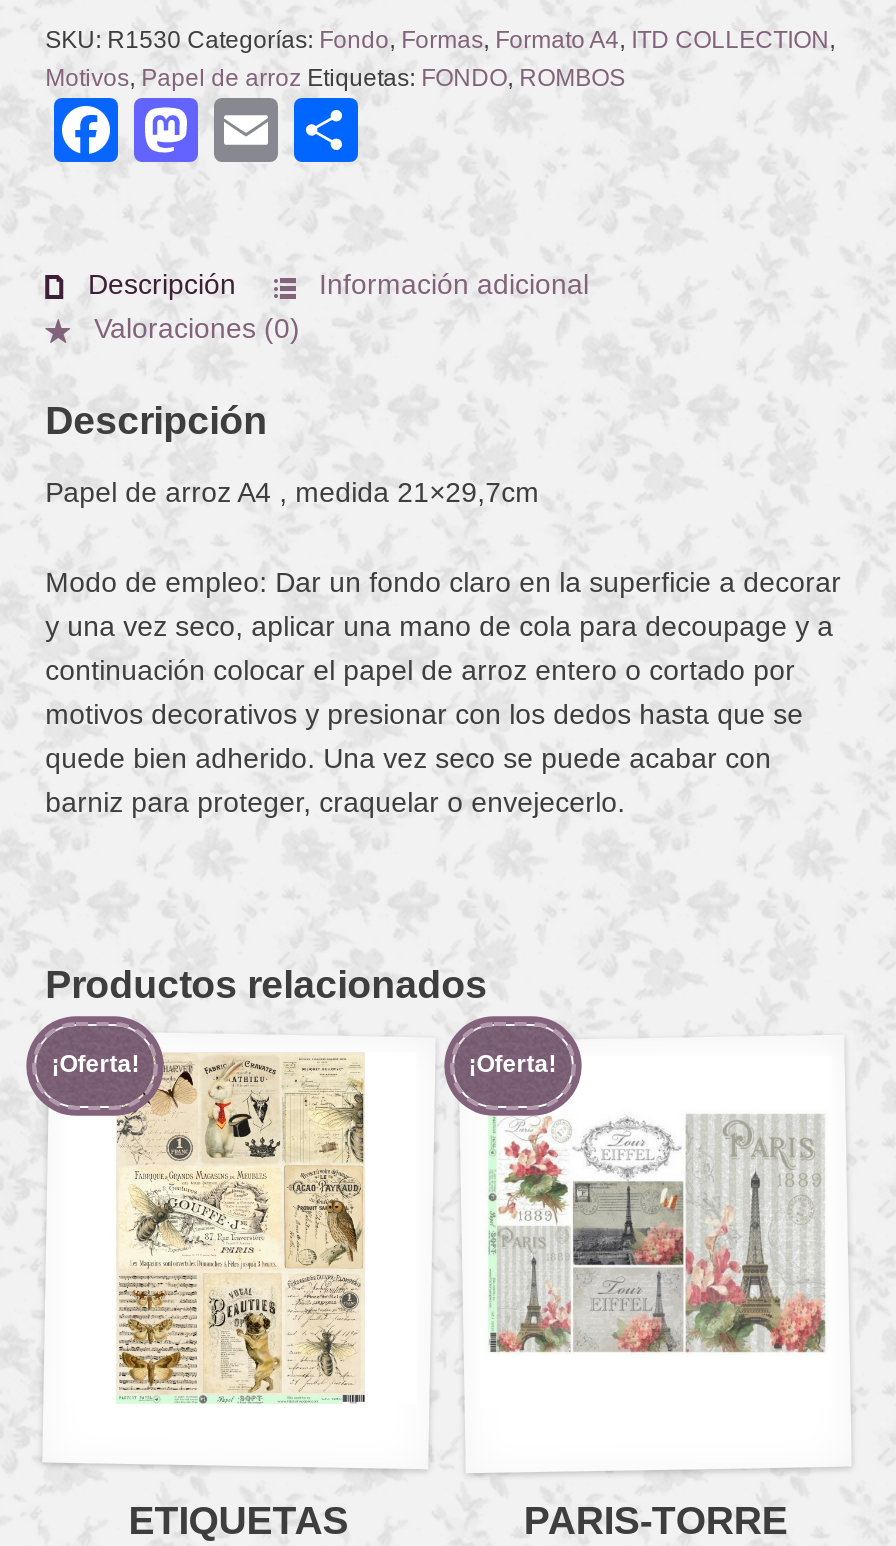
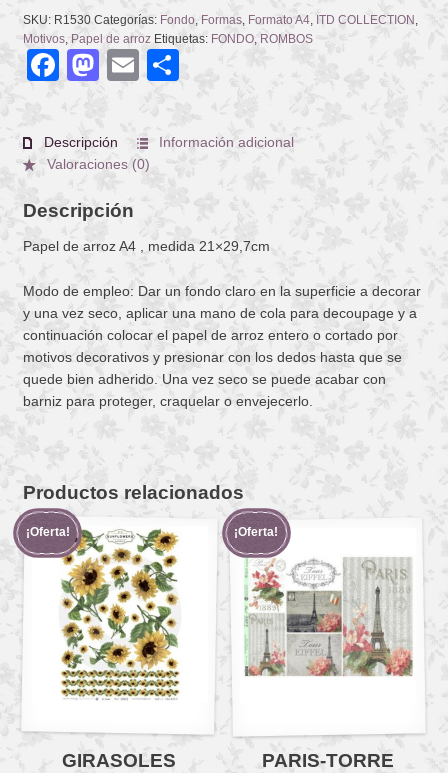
- [image]
+ [image]

- ETIQUETAS
+ GIRASOLES
